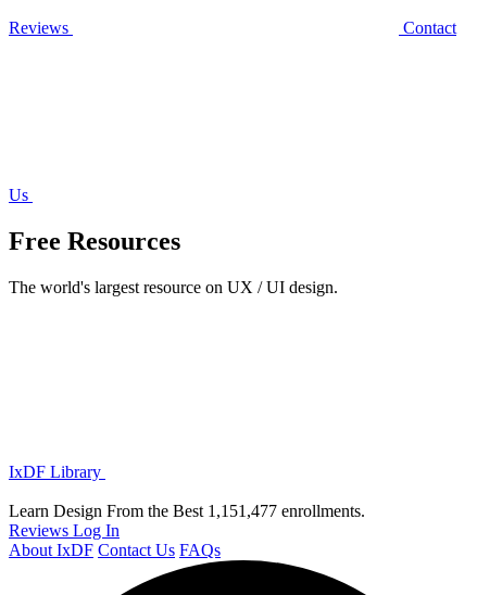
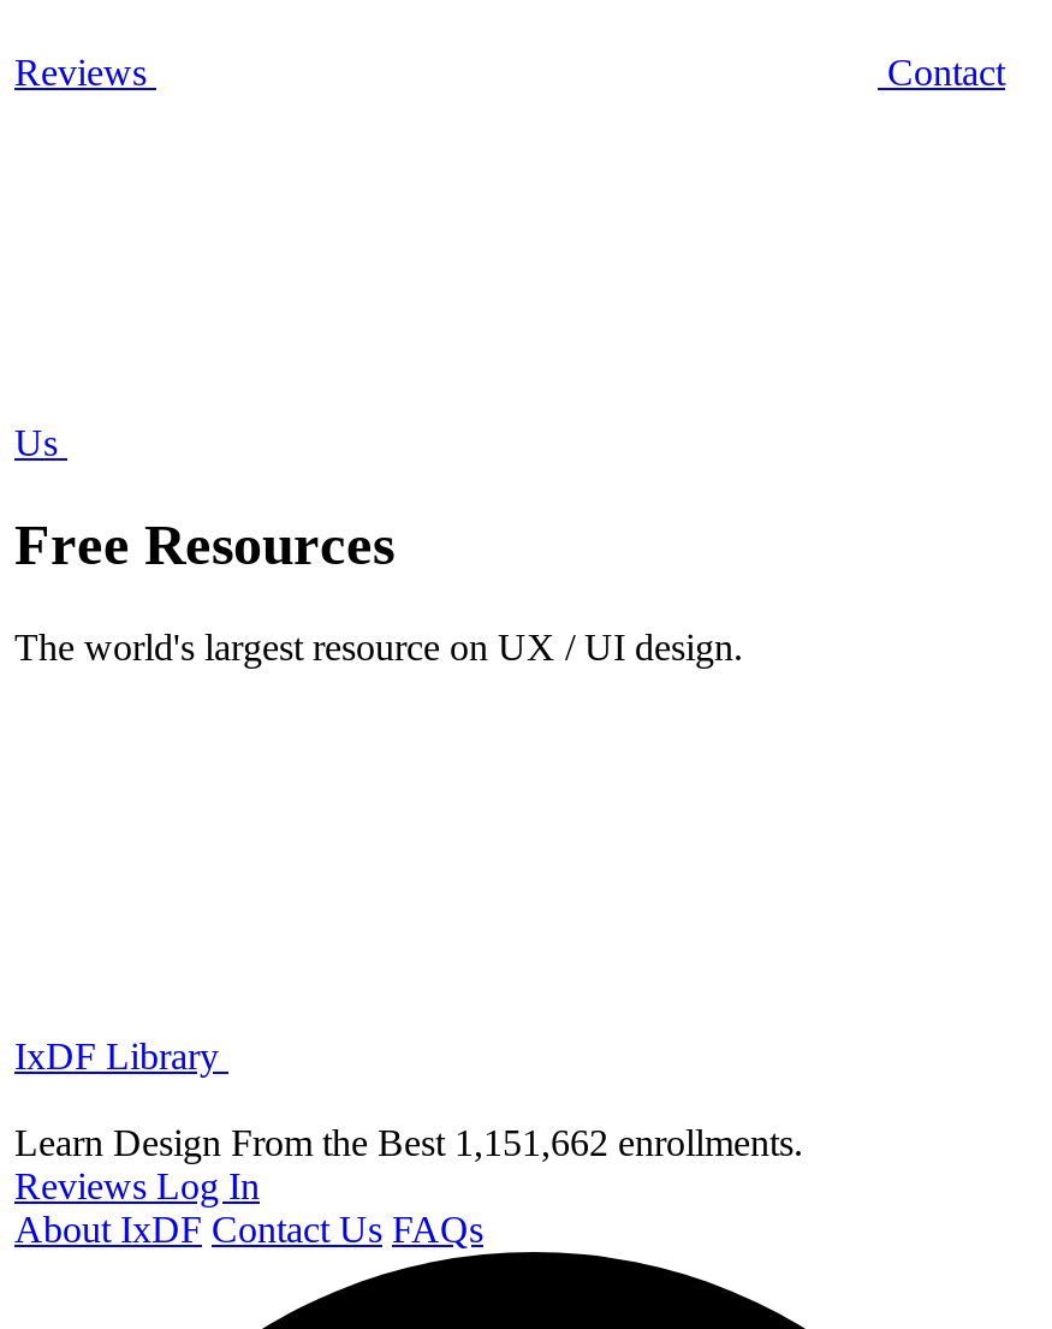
- Learn Design From the Best 1,151,477 enrollments.
+ Learn Design From the Best 1,151,662 enrollments.
